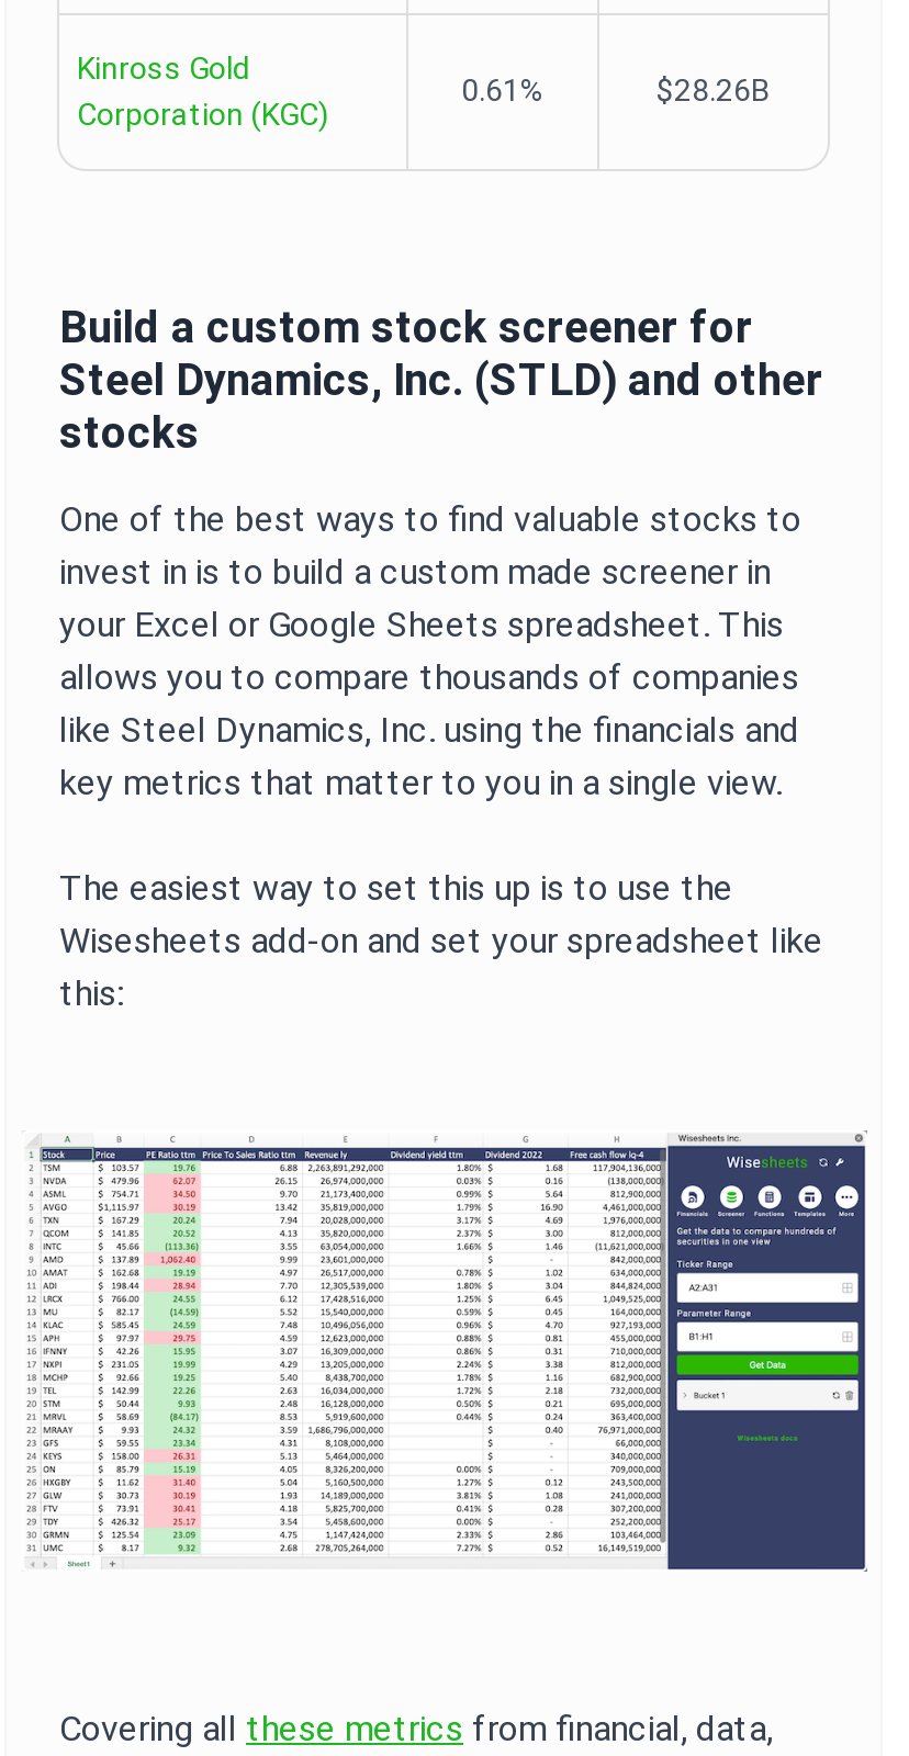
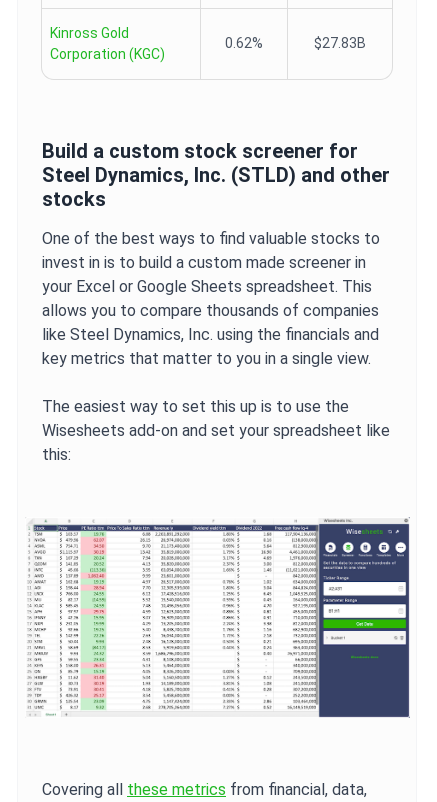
- 0.61%
- $28.26B
+ 0.62%
+ $27.83B
